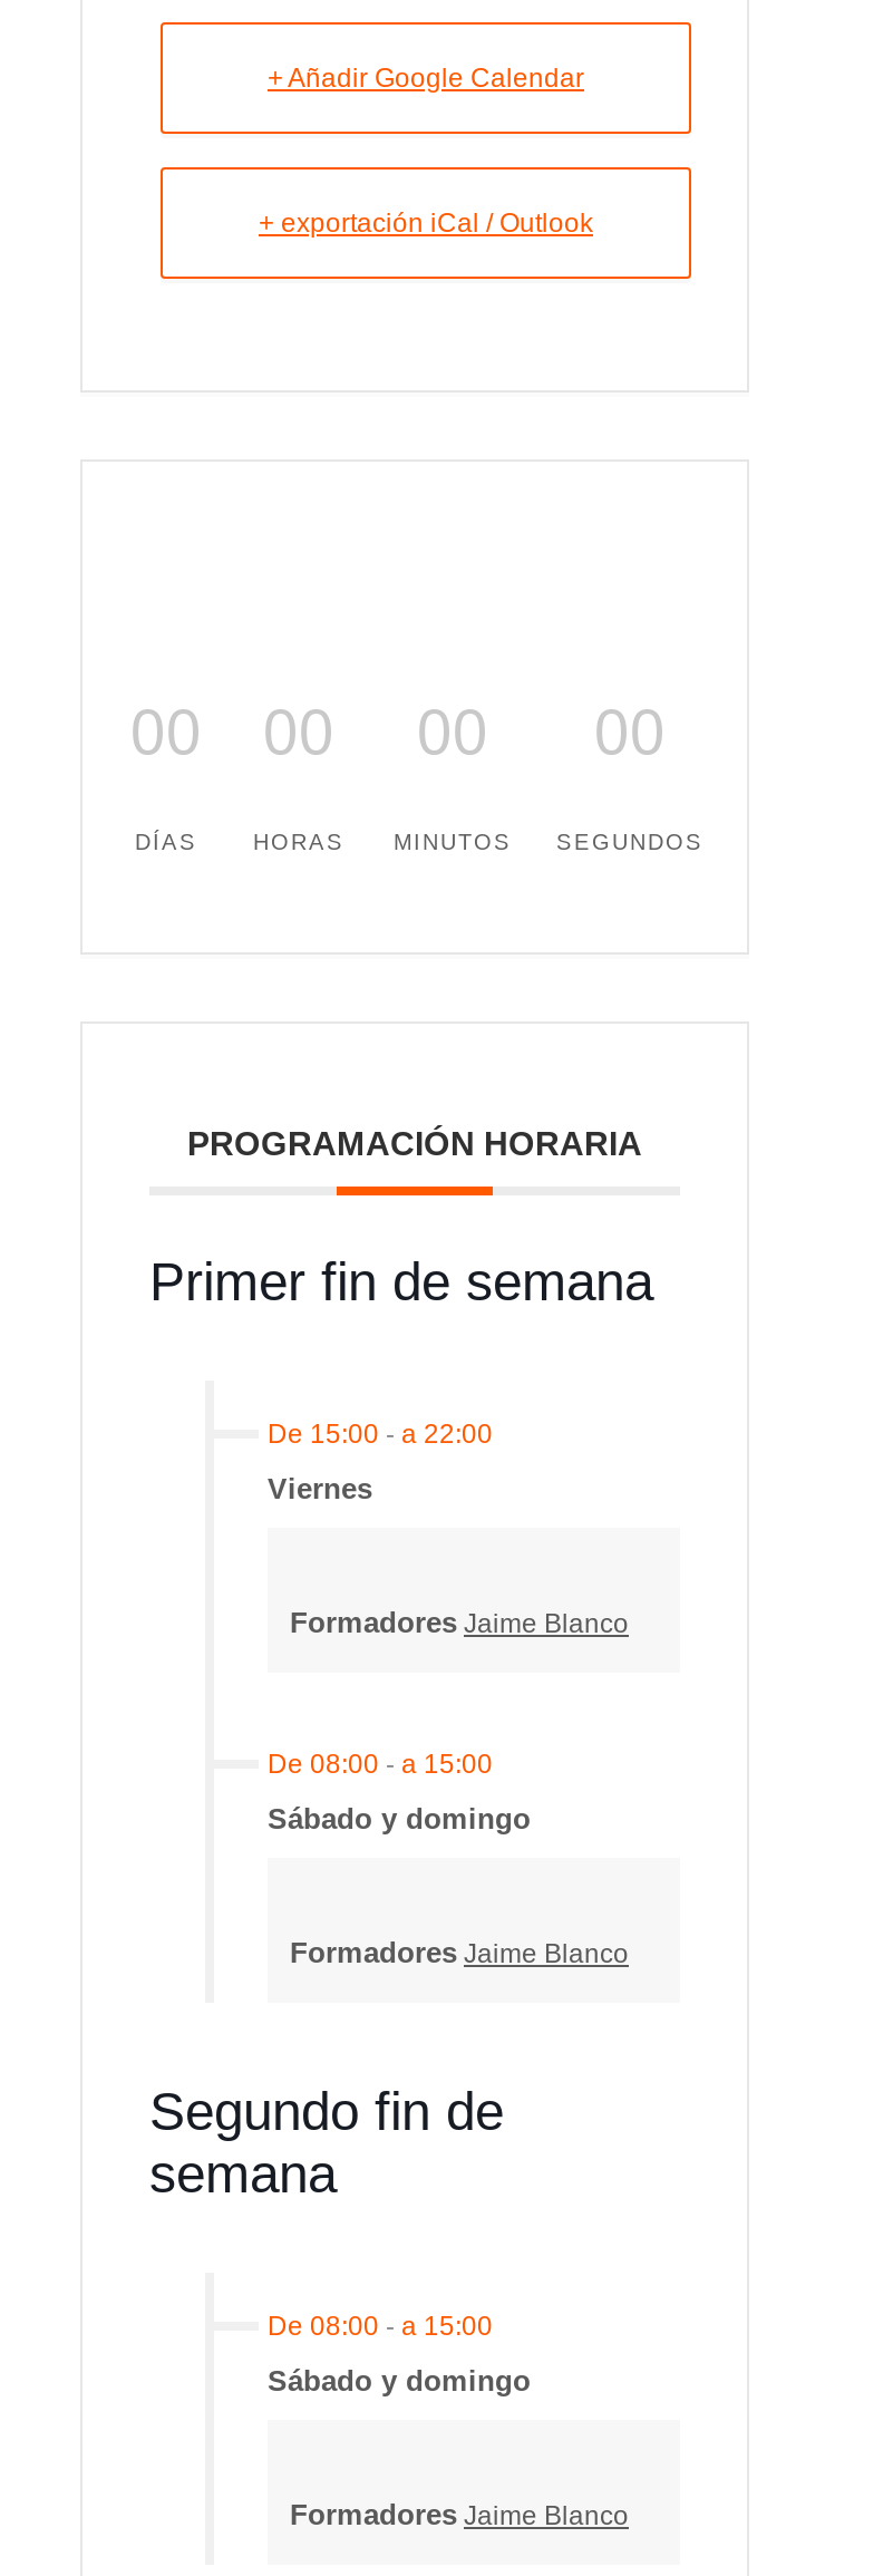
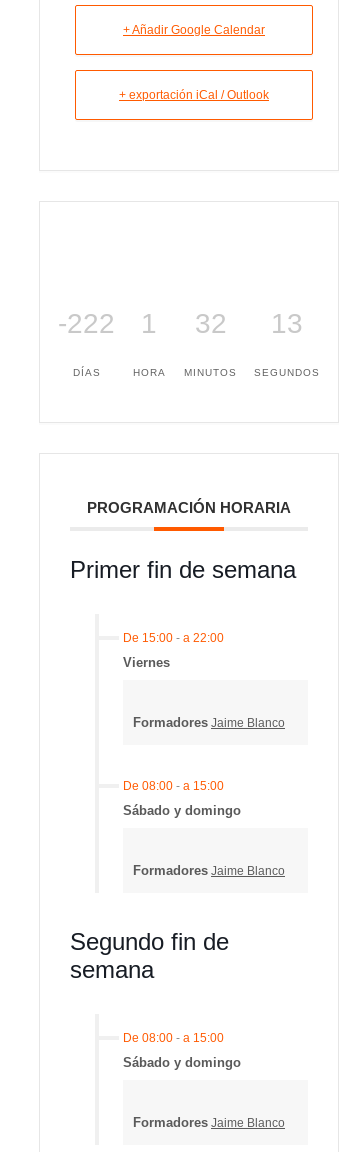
- 00
+ -222

- 00
+ 1

- 00
+ 32

- 00
+ 13

- HORAS
+ HORA
